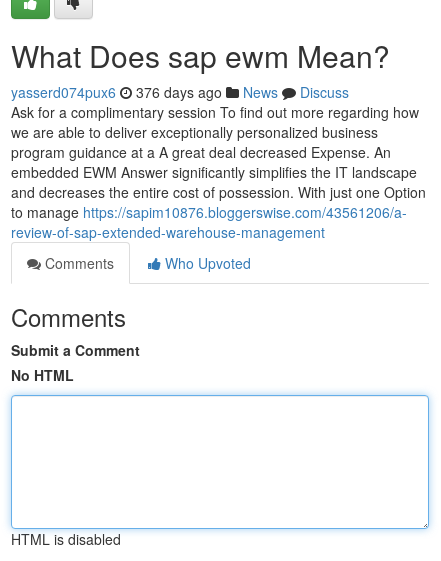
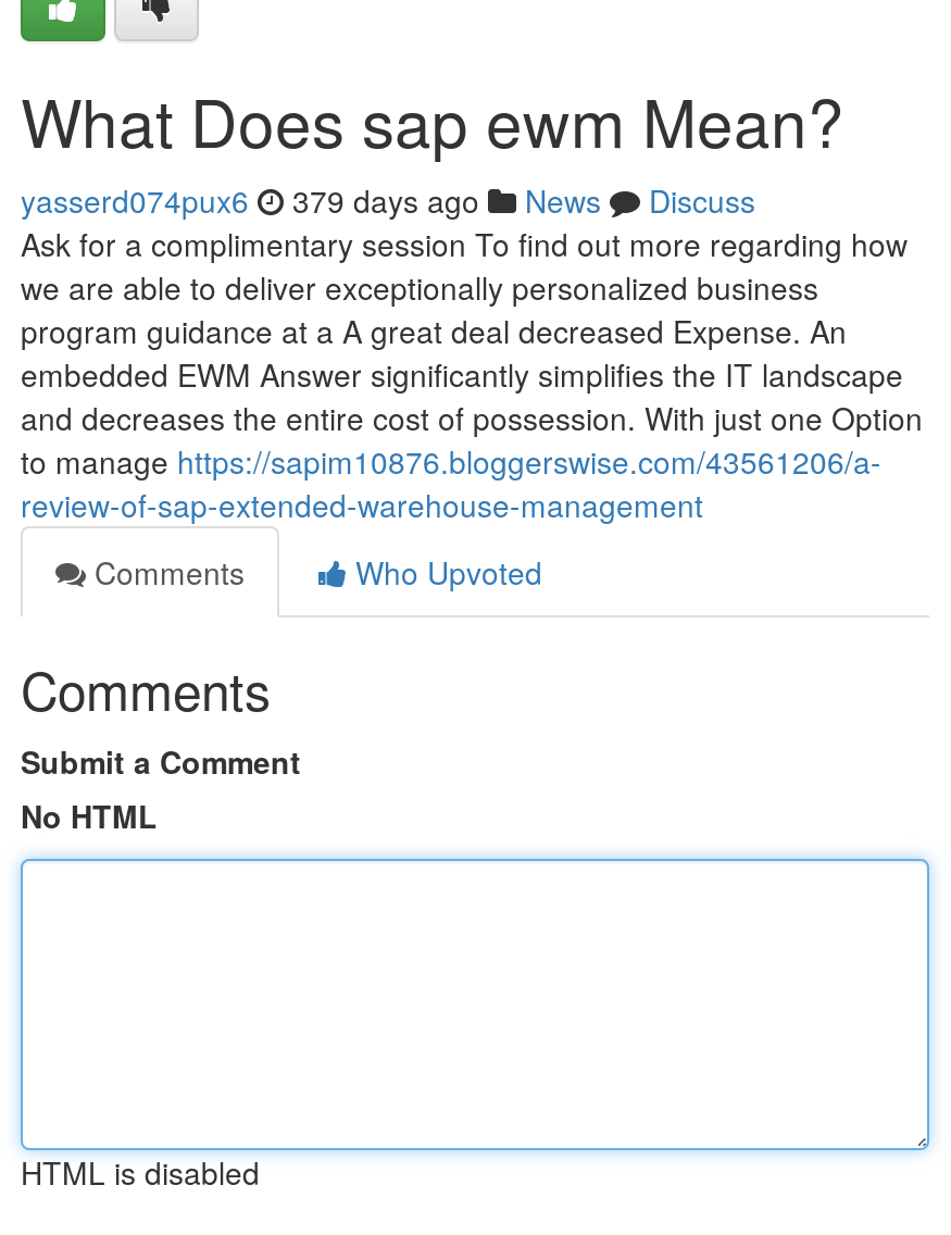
- yasserd074pux6 376 days ago News Discuss
+ yasserd074pux6 379 days ago News Discuss
